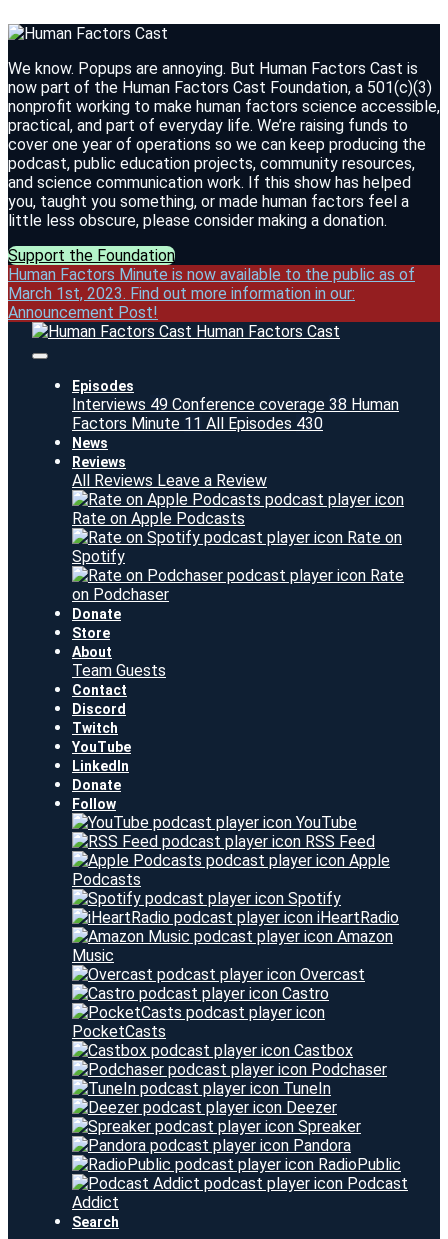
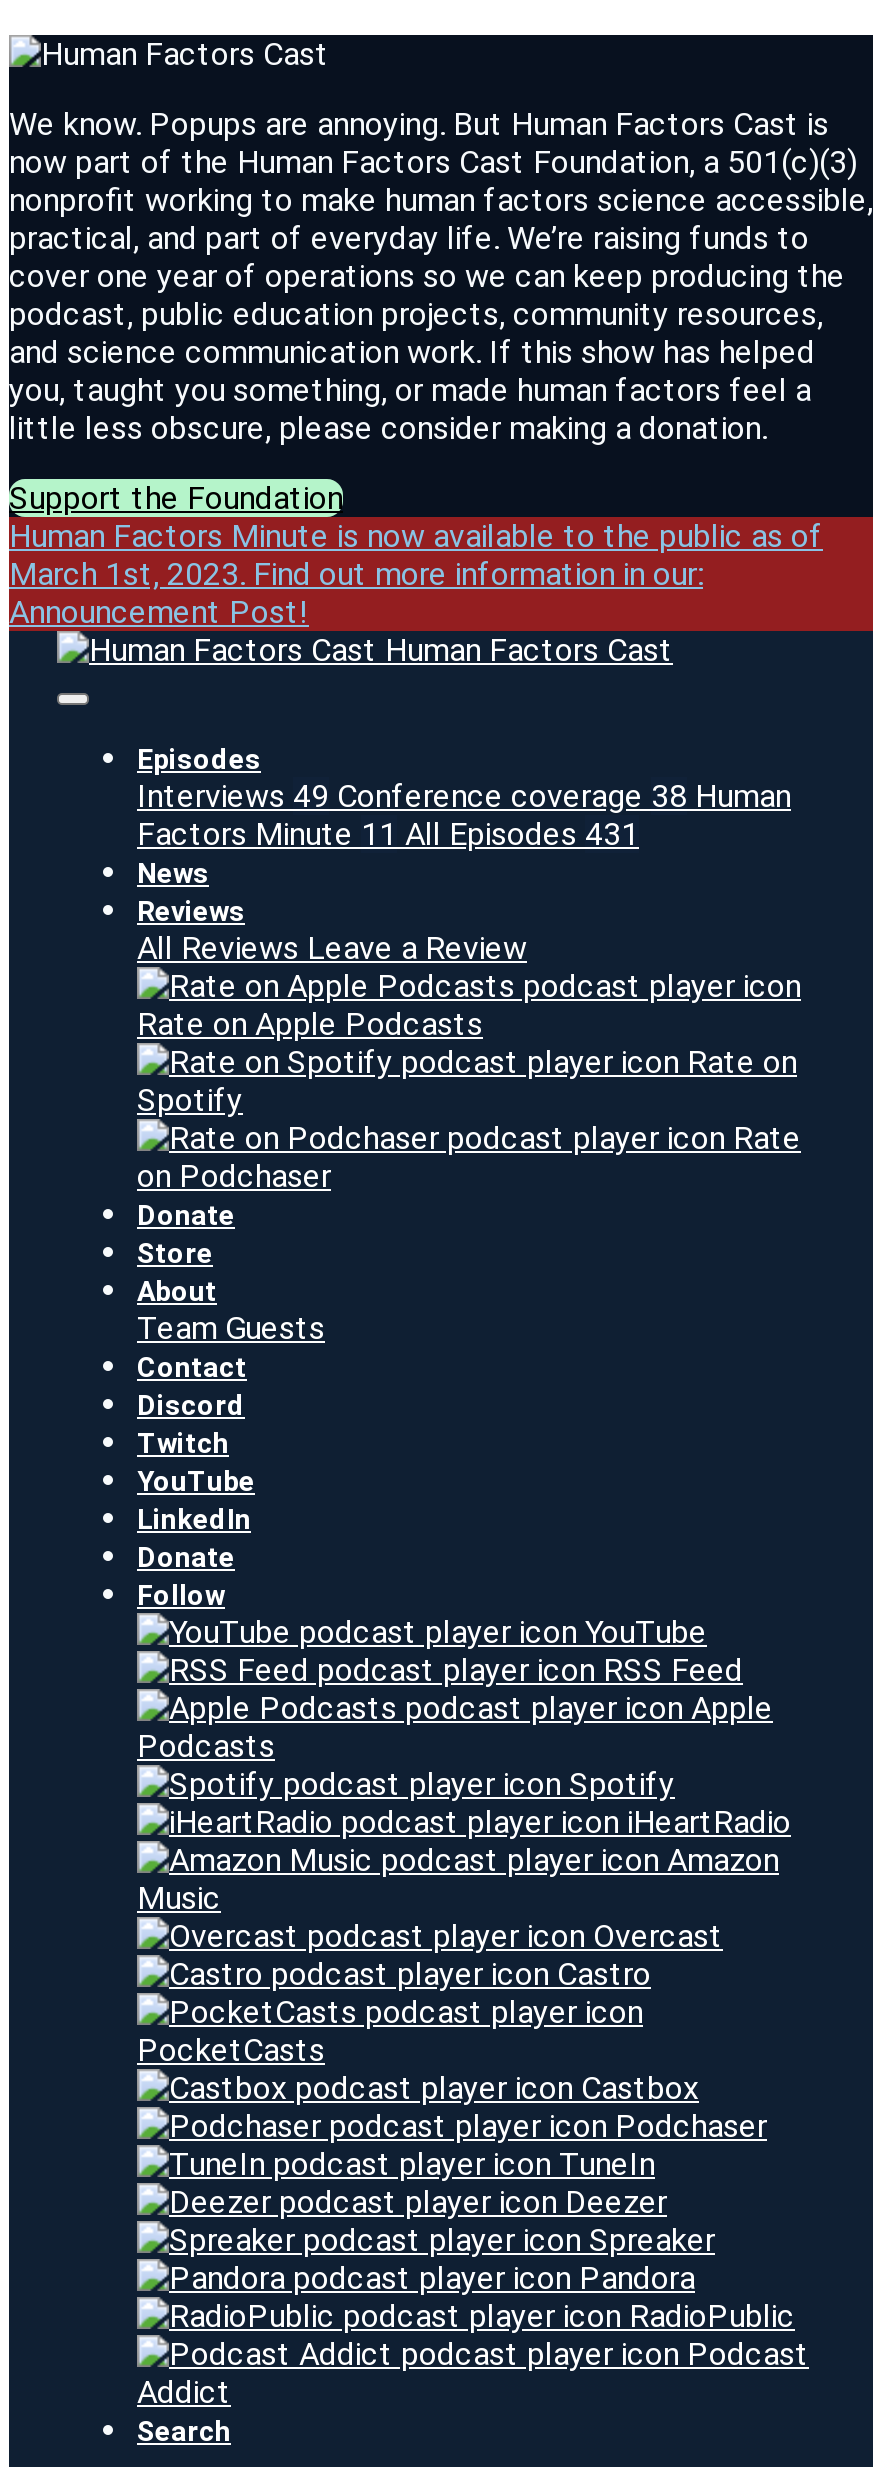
- Factors Minute 11 All Episodes 430
+ Factors Minute 11 All Episodes 431
